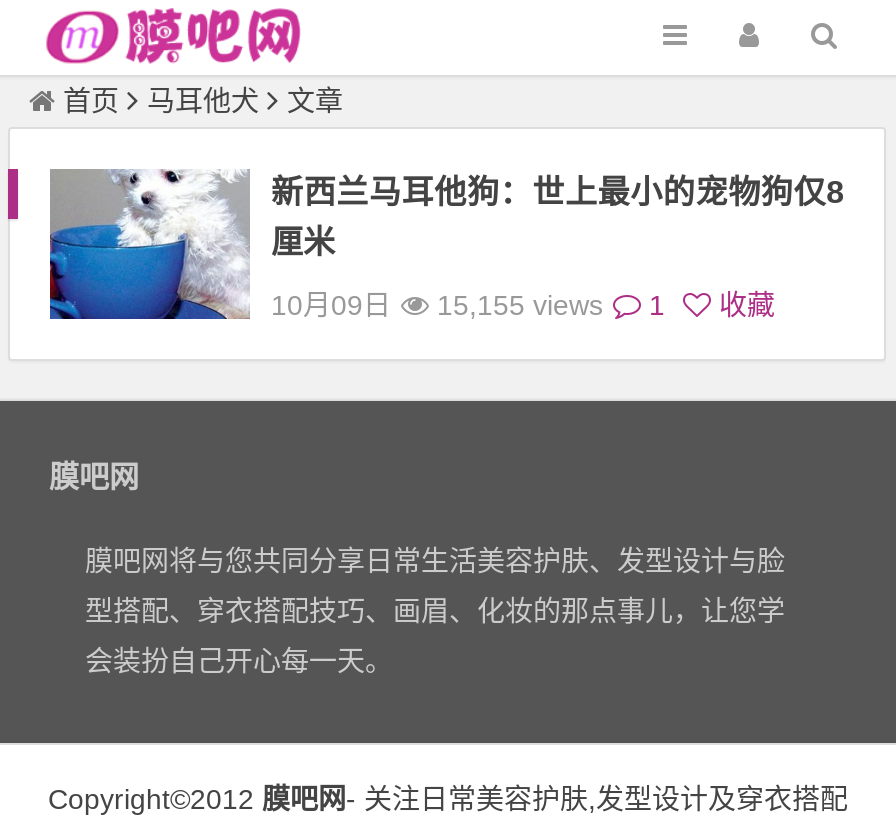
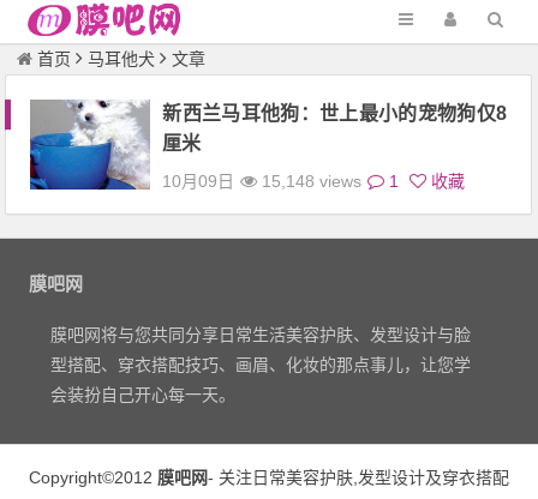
- 10月09日 15,155 views 1 收藏
+ 10月09日 15,148 views 1 收藏
